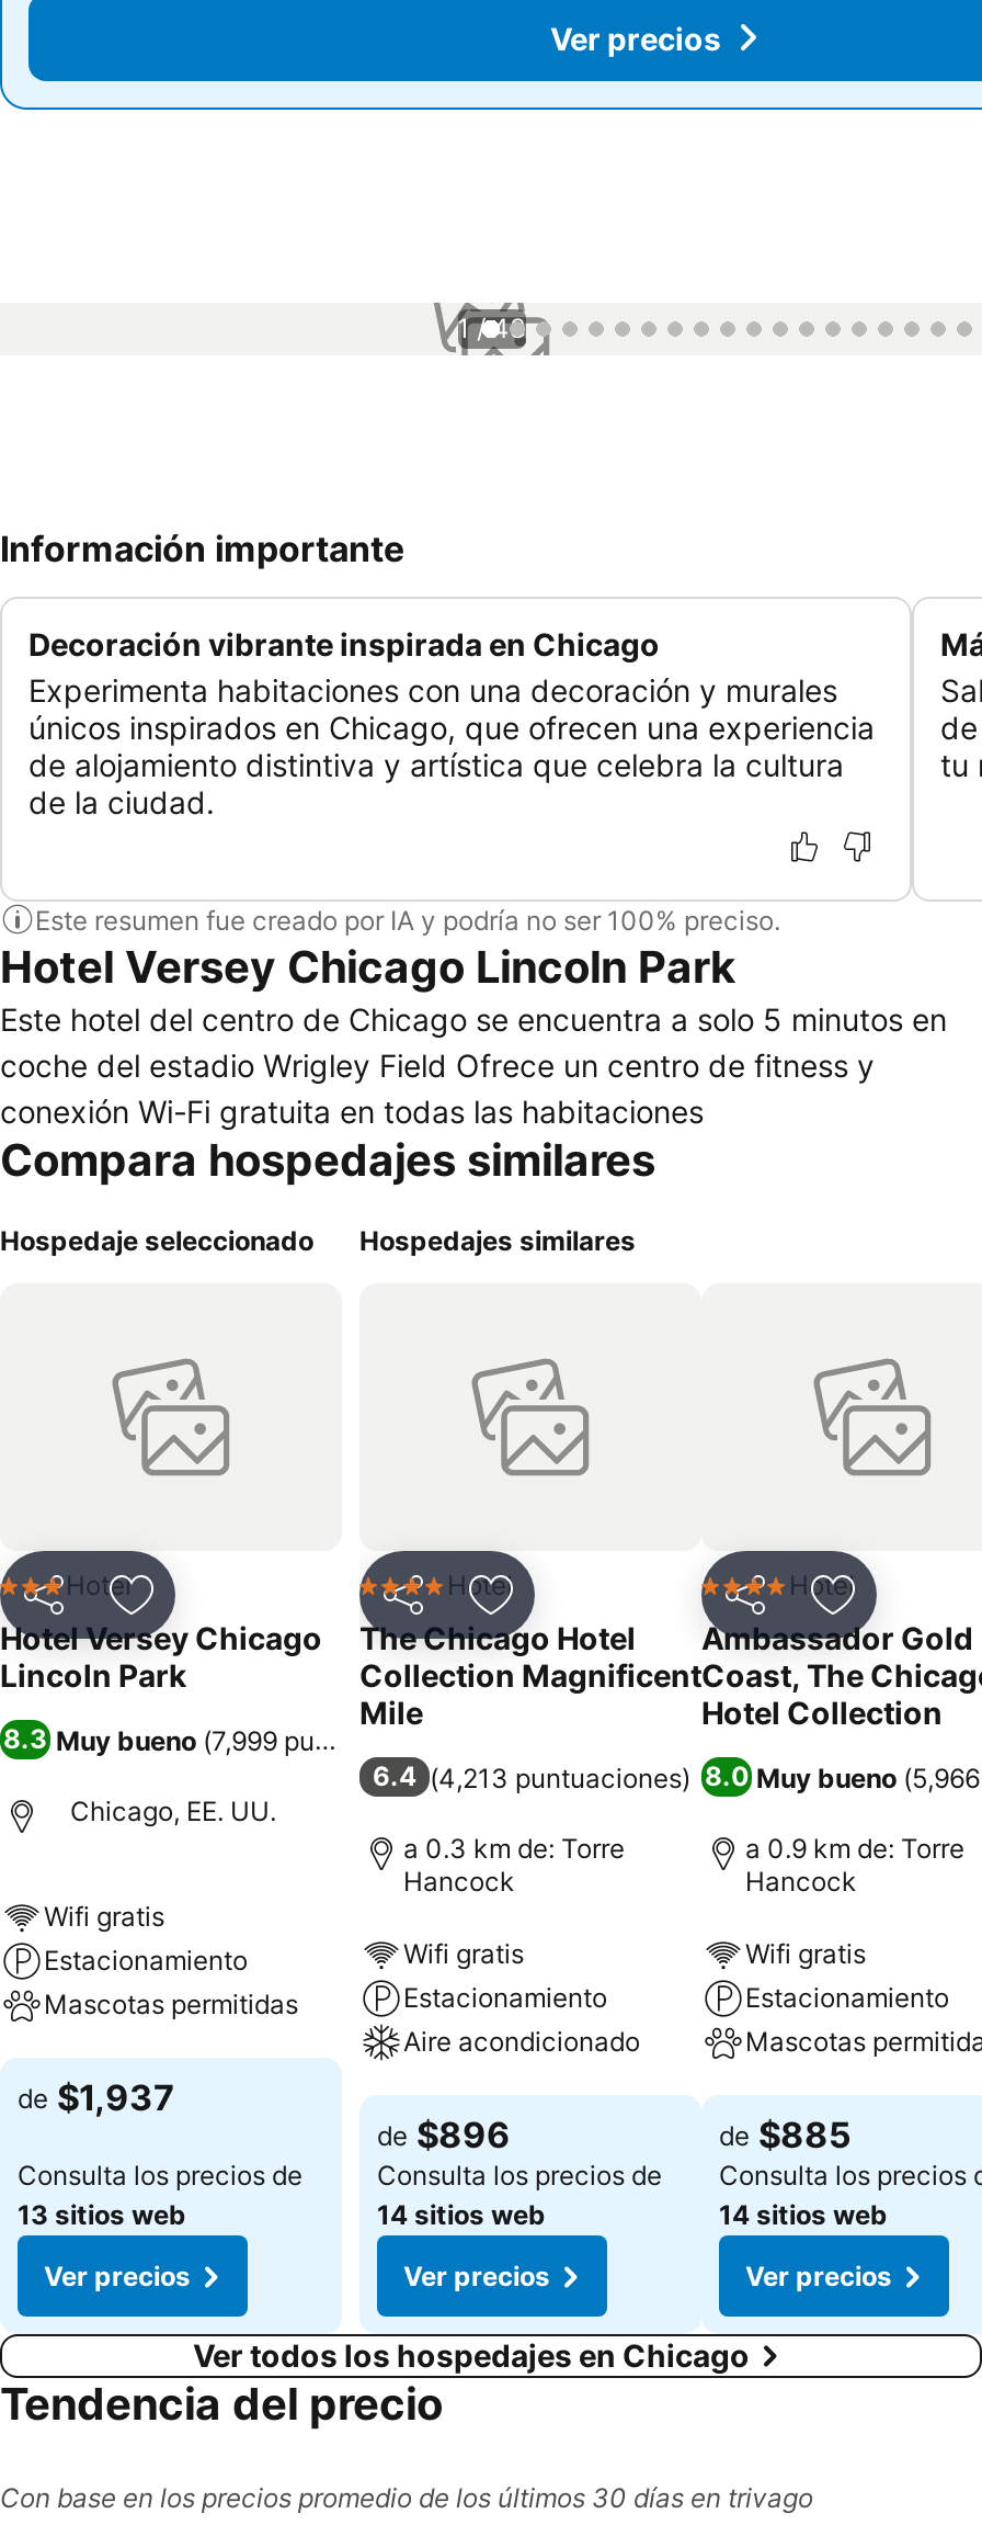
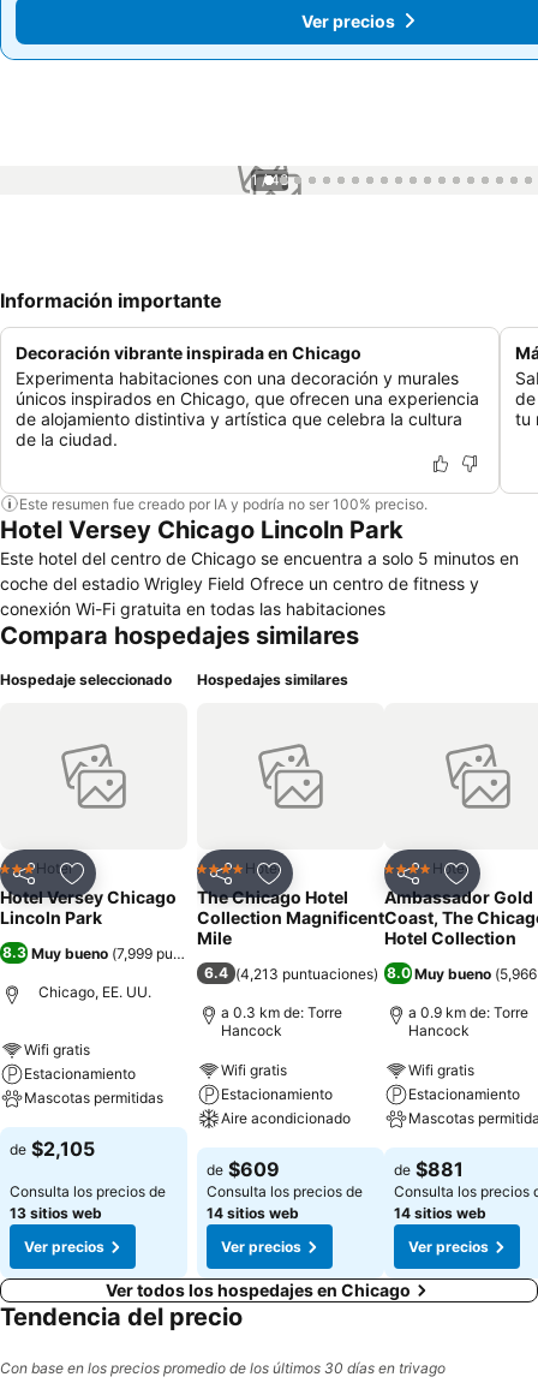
- de $1,937
+ de $2,105

- de $896
+ de $609

- de $885
+ de $881
